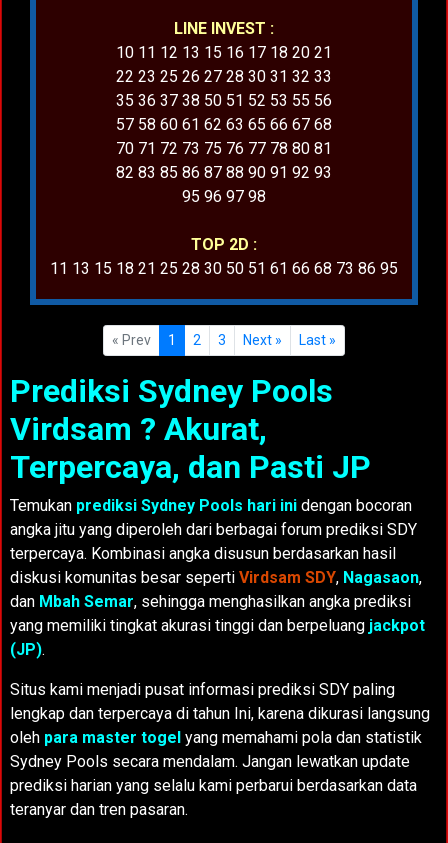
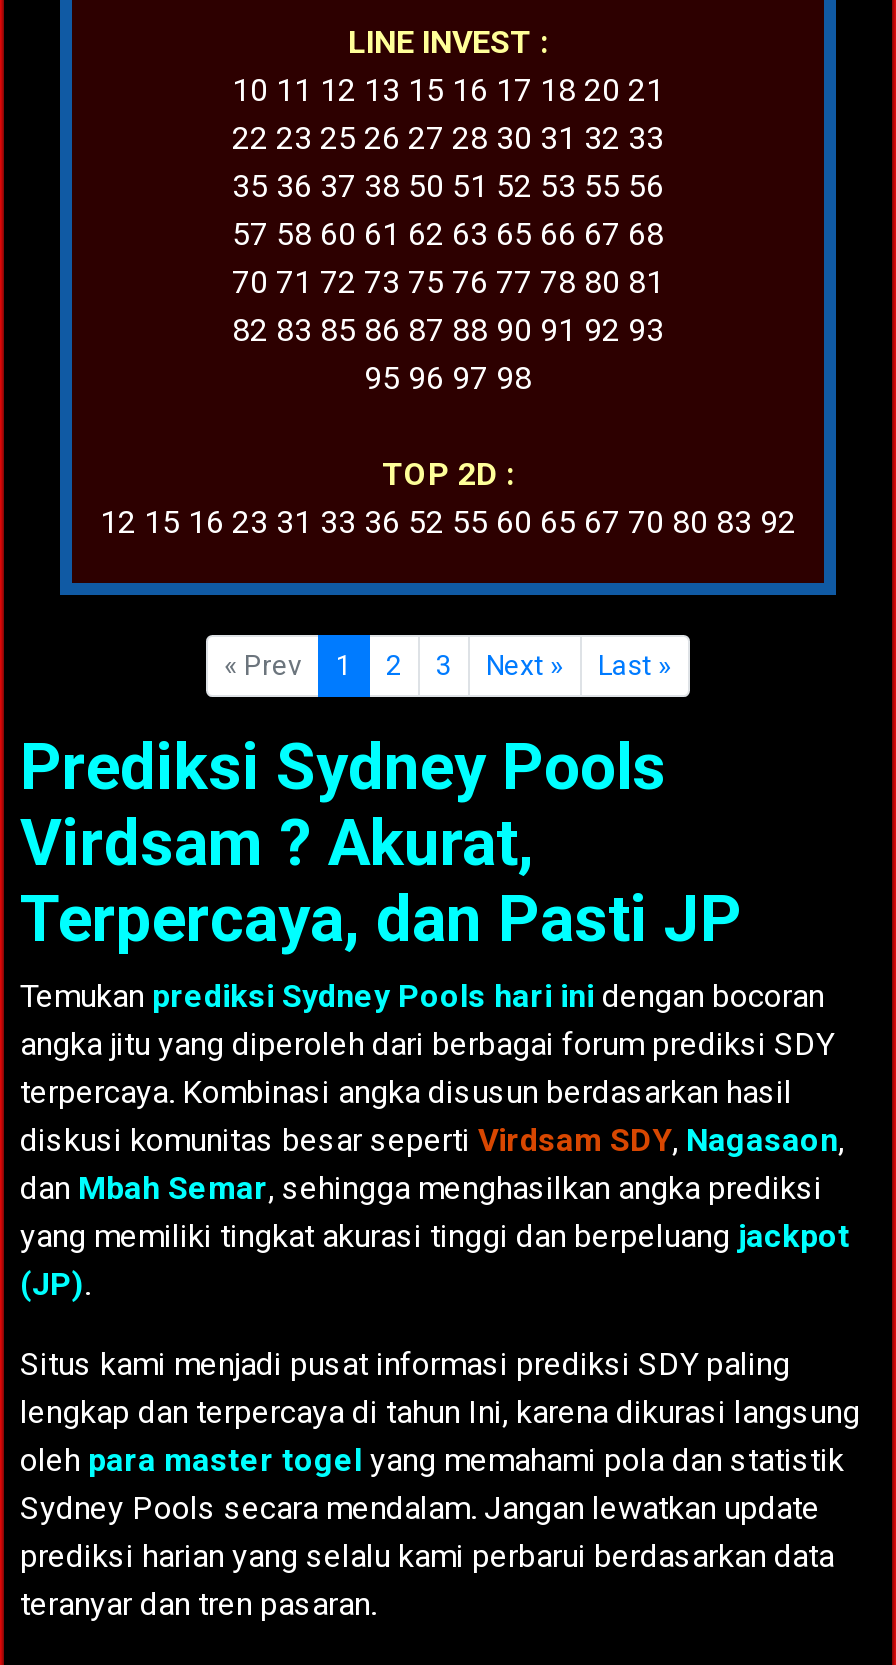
- 11 13 15 18 21 25 28 30 50 51 61 66 68 73 86 95
+ 12 15 16 23 31 33 36 52 55 60 65 67 70 80 83 92
